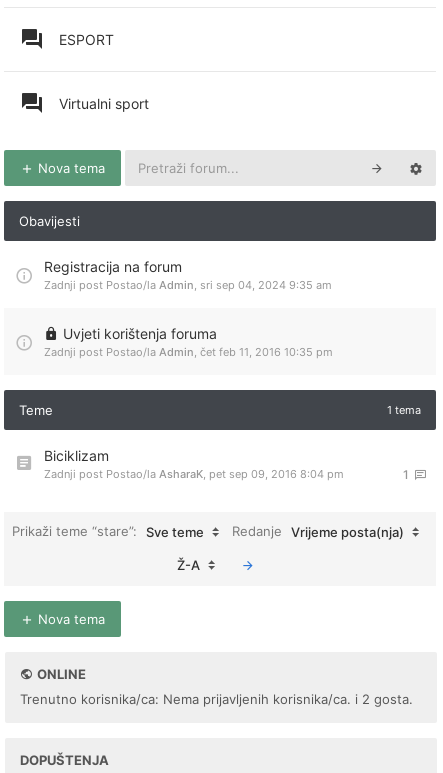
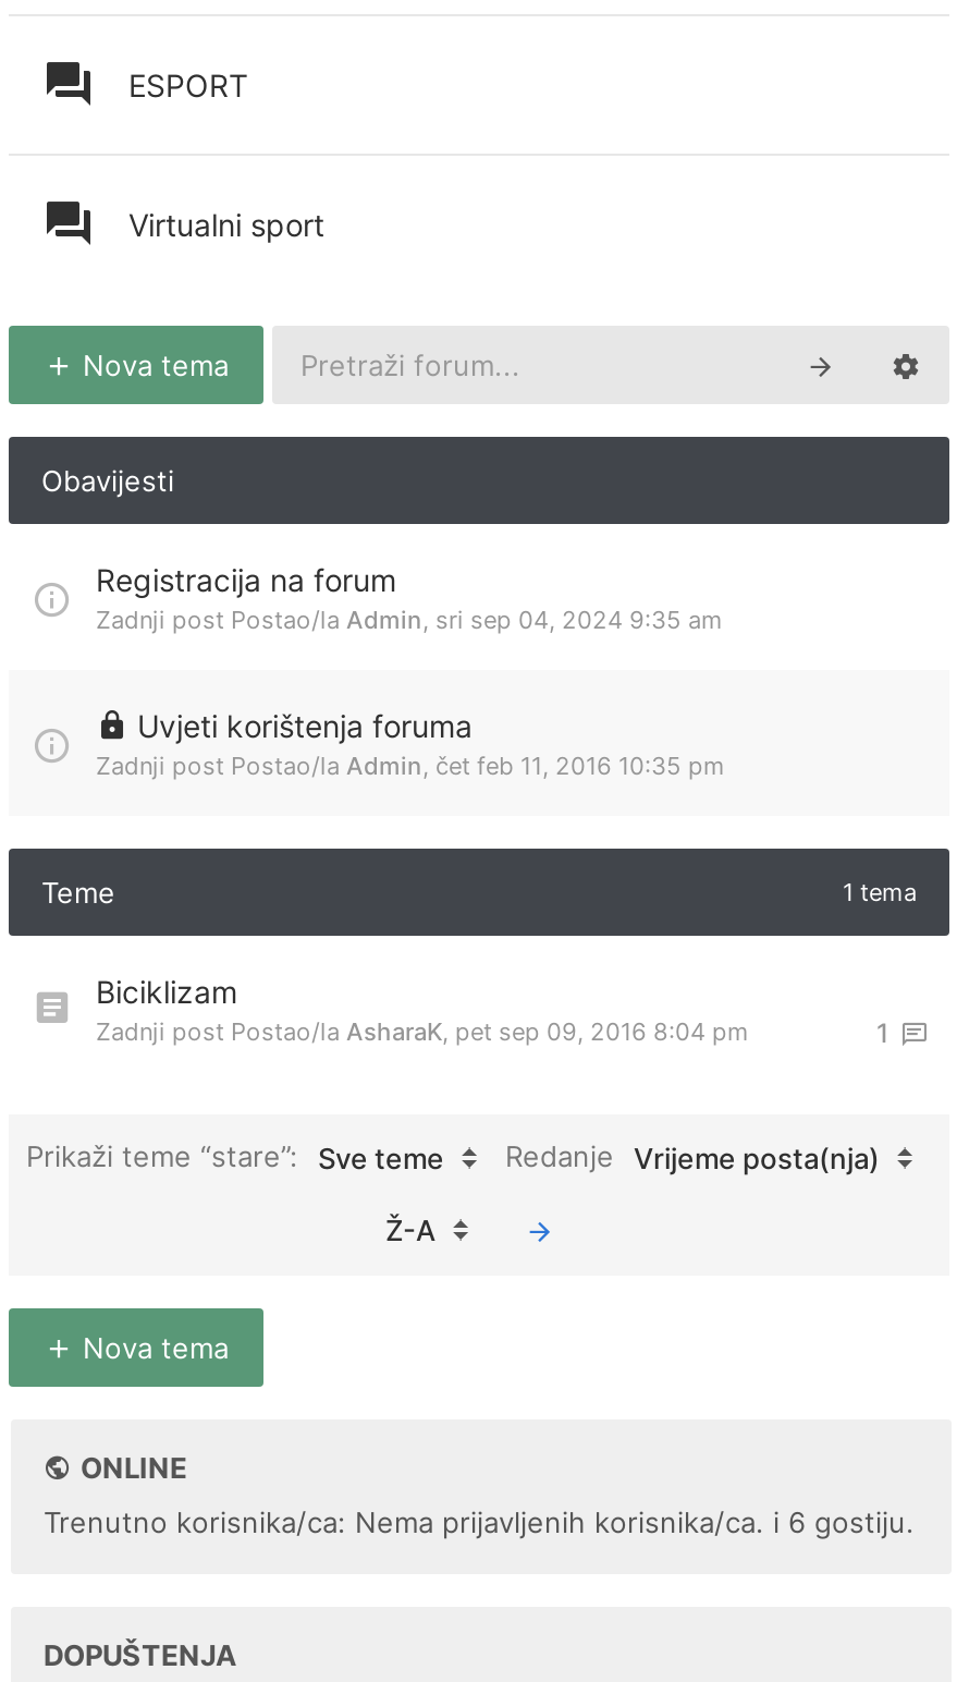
- Trenutno korisnika/ca: Nema prijavljenih korisnika/ca. i 2 gosta.
+ Trenutno korisnika/ca: Nema prijavljenih korisnika/ca. i 6 gostiju.
